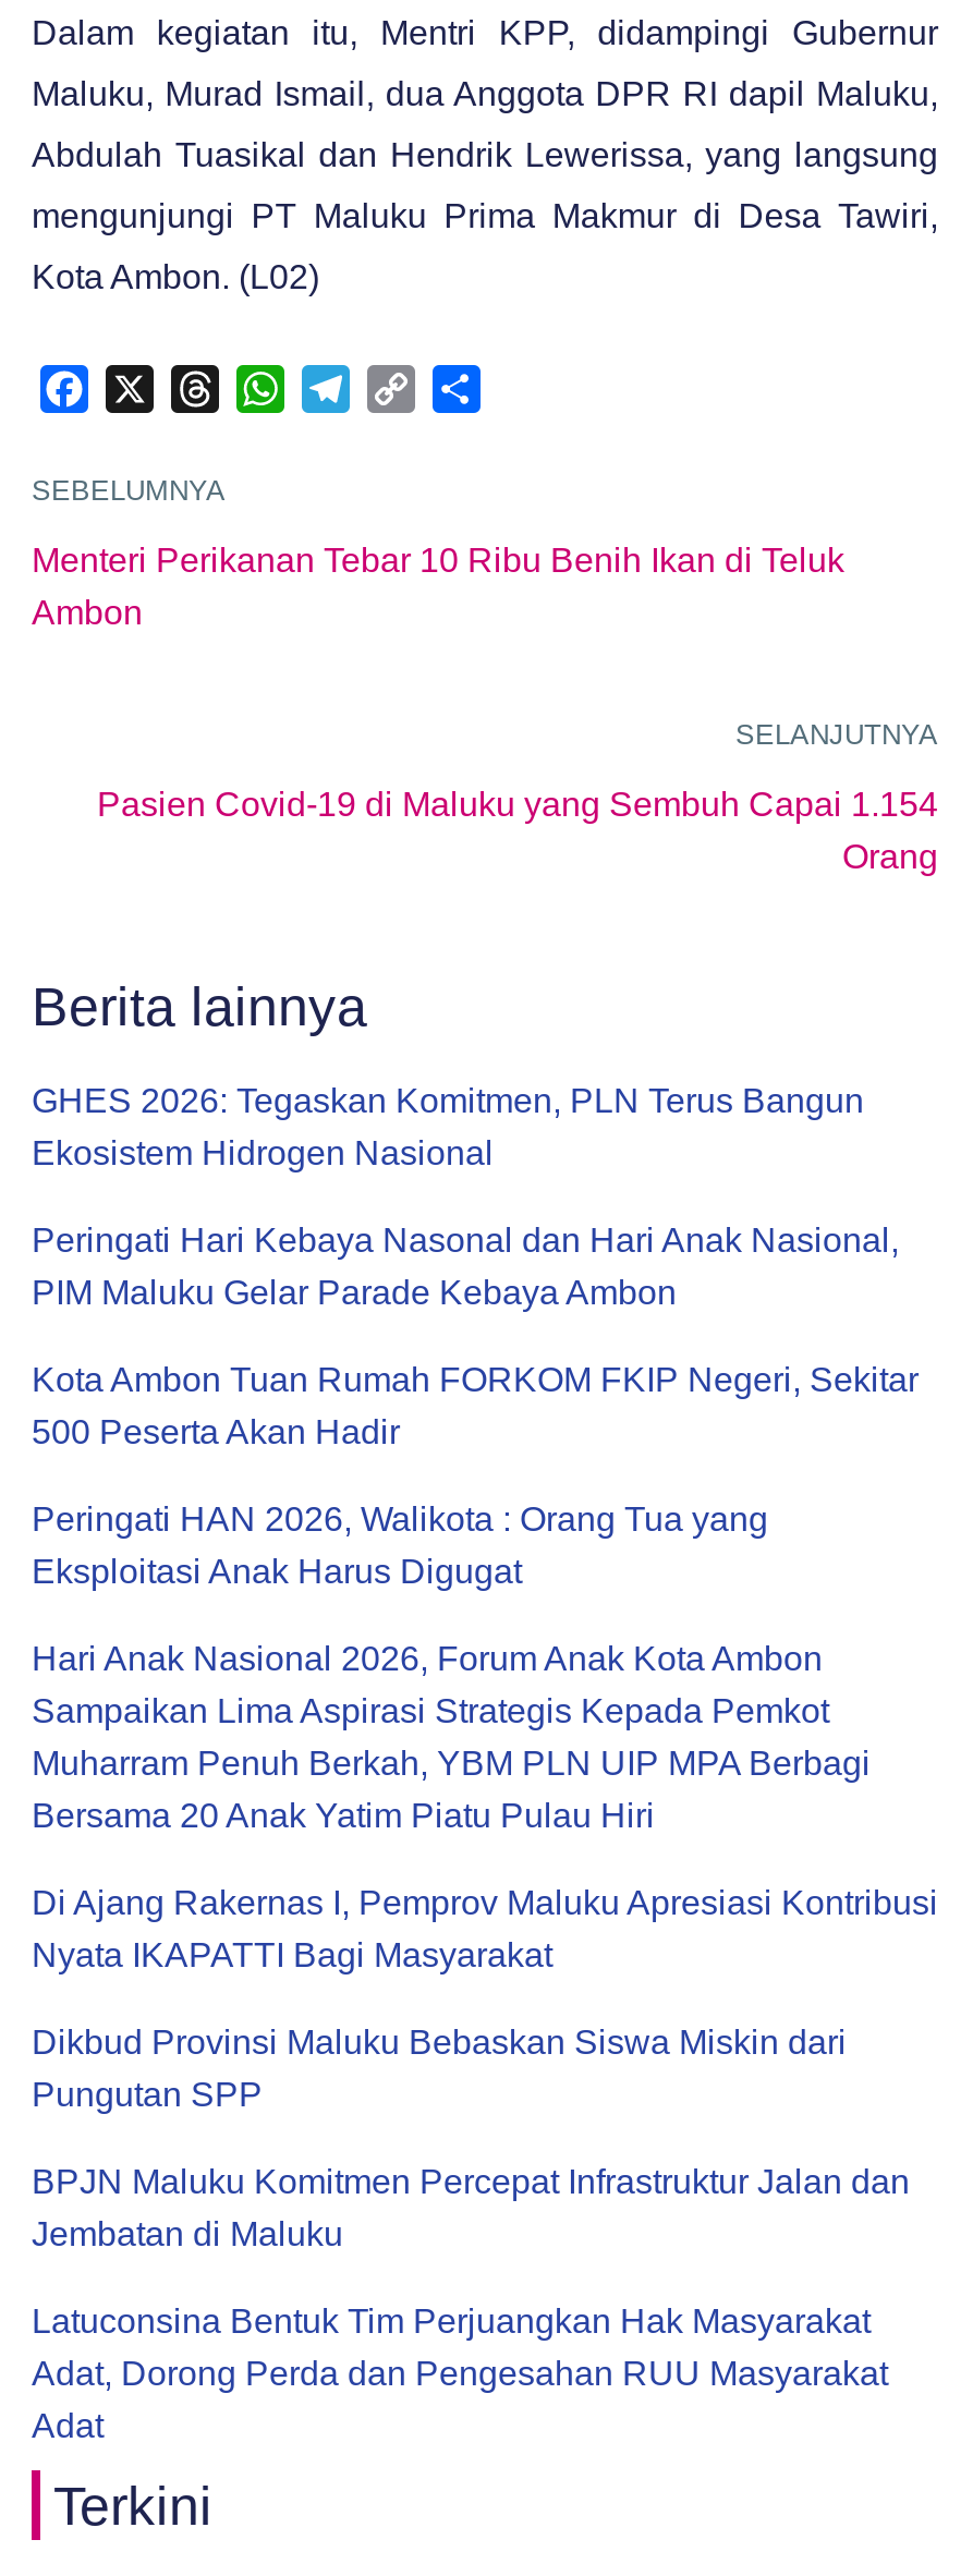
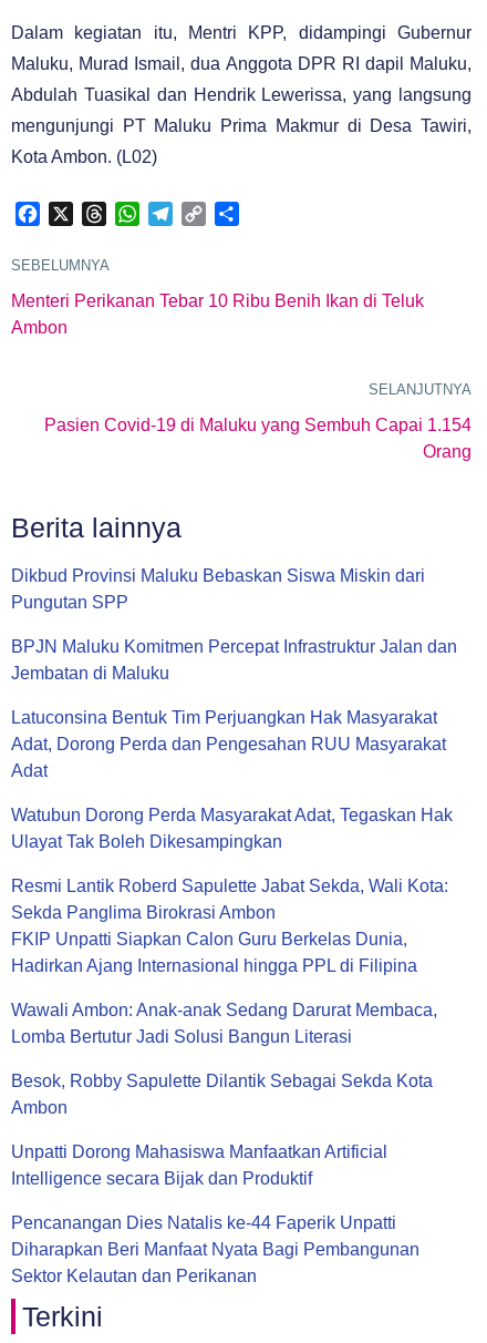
- GHES 2026: Tegaskan Komitmen, PLN Terus Bangun
- Ekosistem Hidrogen Nasional
- Peringati Hari Kebaya Nasonal dan Hari Anak Nasional,
- PIM Maluku Gelar Parade Kebaya Ambon
- Kota Ambon Tuan Rumah FORKOM FKIP Negeri, Sekitar
- 500 Peserta Akan Hadir
- Peringati HAN 2026, Walikota : Orang Tua yang
- Eksploitasi Anak Harus Digugat
- Hari Anak Nasional 2026, Forum Anak Kota Ambon
- Sampaikan Lima Aspirasi Strategis Kepada Pemkot
- Muharram Penuh Berkah, YBM PLN UIP MPA Berbagi
- Bersama 20 Anak Yatim Piatu Pulau Hiri
- Di Ajang Rakernas I, Pemprov Maluku Apresiasi Kontribusi
- Nyata IKAPATTI Bagi Masyarakat

moved up: Dikbud Provinsi Maluku Bebaskan Siswa Miskin dari | Pungutan SPP | BPJN Maluku Komitmen Percepat Infrastruktur Jalan dan | Jembatan di Maluku | Latuconsina Bentuk Tim Perjuangkan Hak Masyarakat | Adat, Dorong Perda dan Pengesahan RUU Masyarakat | Adat

+ Watubun Dorong Perda Masyarakat Adat, Tegaskan Hak
+ Ulayat Tak Boleh Dikesampingkan
+ Resmi Lantik Roberd Sapulette Jabat Sekda, Wali Kota:
+ Sekda Panglima Birokrasi Ambon
+ FKIP Unpatti Siapkan Calon Guru Berkelas Dunia,
+ Hadirkan Ajang Internasional hingga PPL di Filipina
+ Wawali Ambon: Anak-anak Sedang Darurat Membaca,
+ Lomba Bertutur Jadi Solusi Bangun Literasi
+ Besok, Robby Sapulette Dilantik Sebagai Sekda Kota
+ Ambon
+ Unpatti Dorong Mahasiswa Manfaatkan Artificial
+ Intelligence secara Bijak dan Produktif
+ Pencanangan Dies Natalis ke-44 Faperik Unpatti
+ Diharapkan Beri Manfaat Nyata Bagi Pembangunan
+ Sektor Kelautan dan Perikanan
